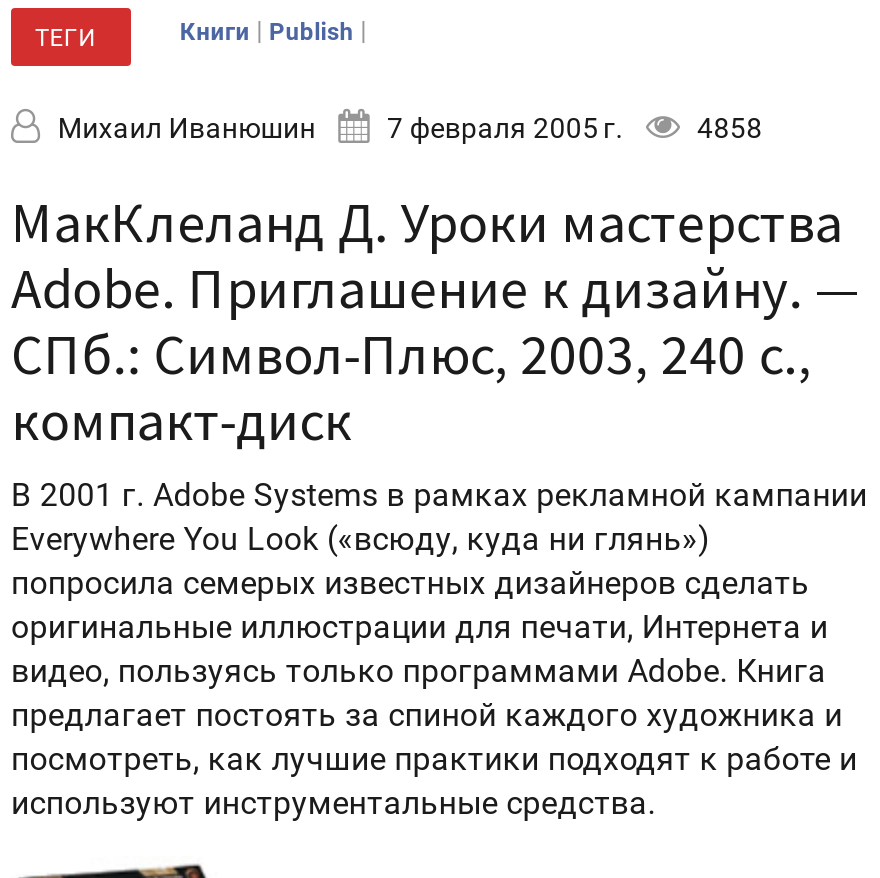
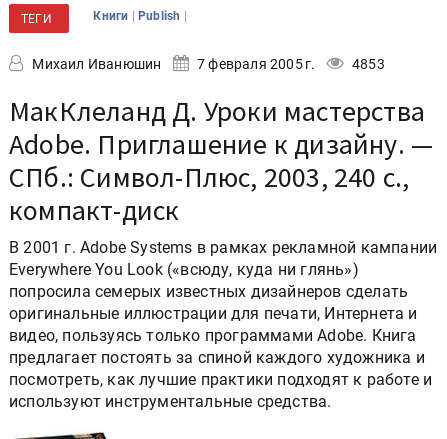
- 4858
+ 4853
